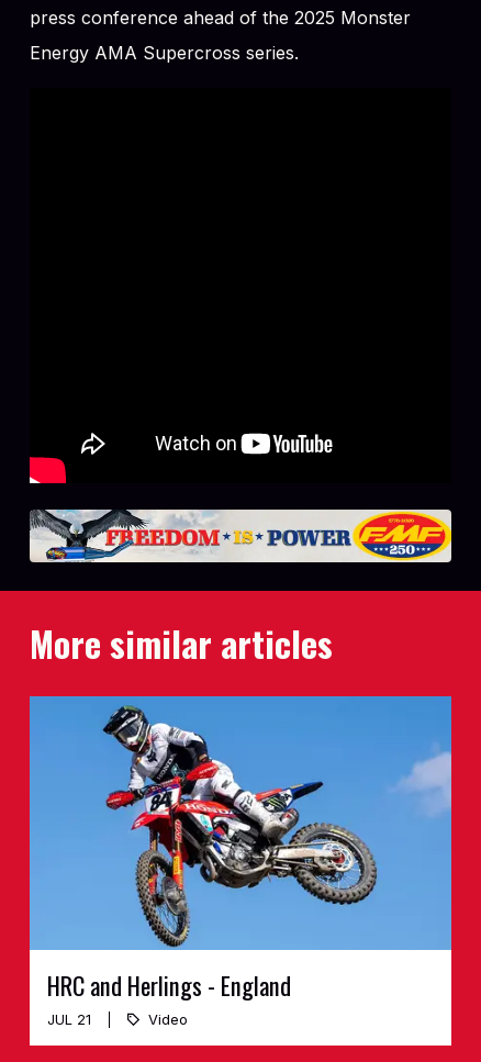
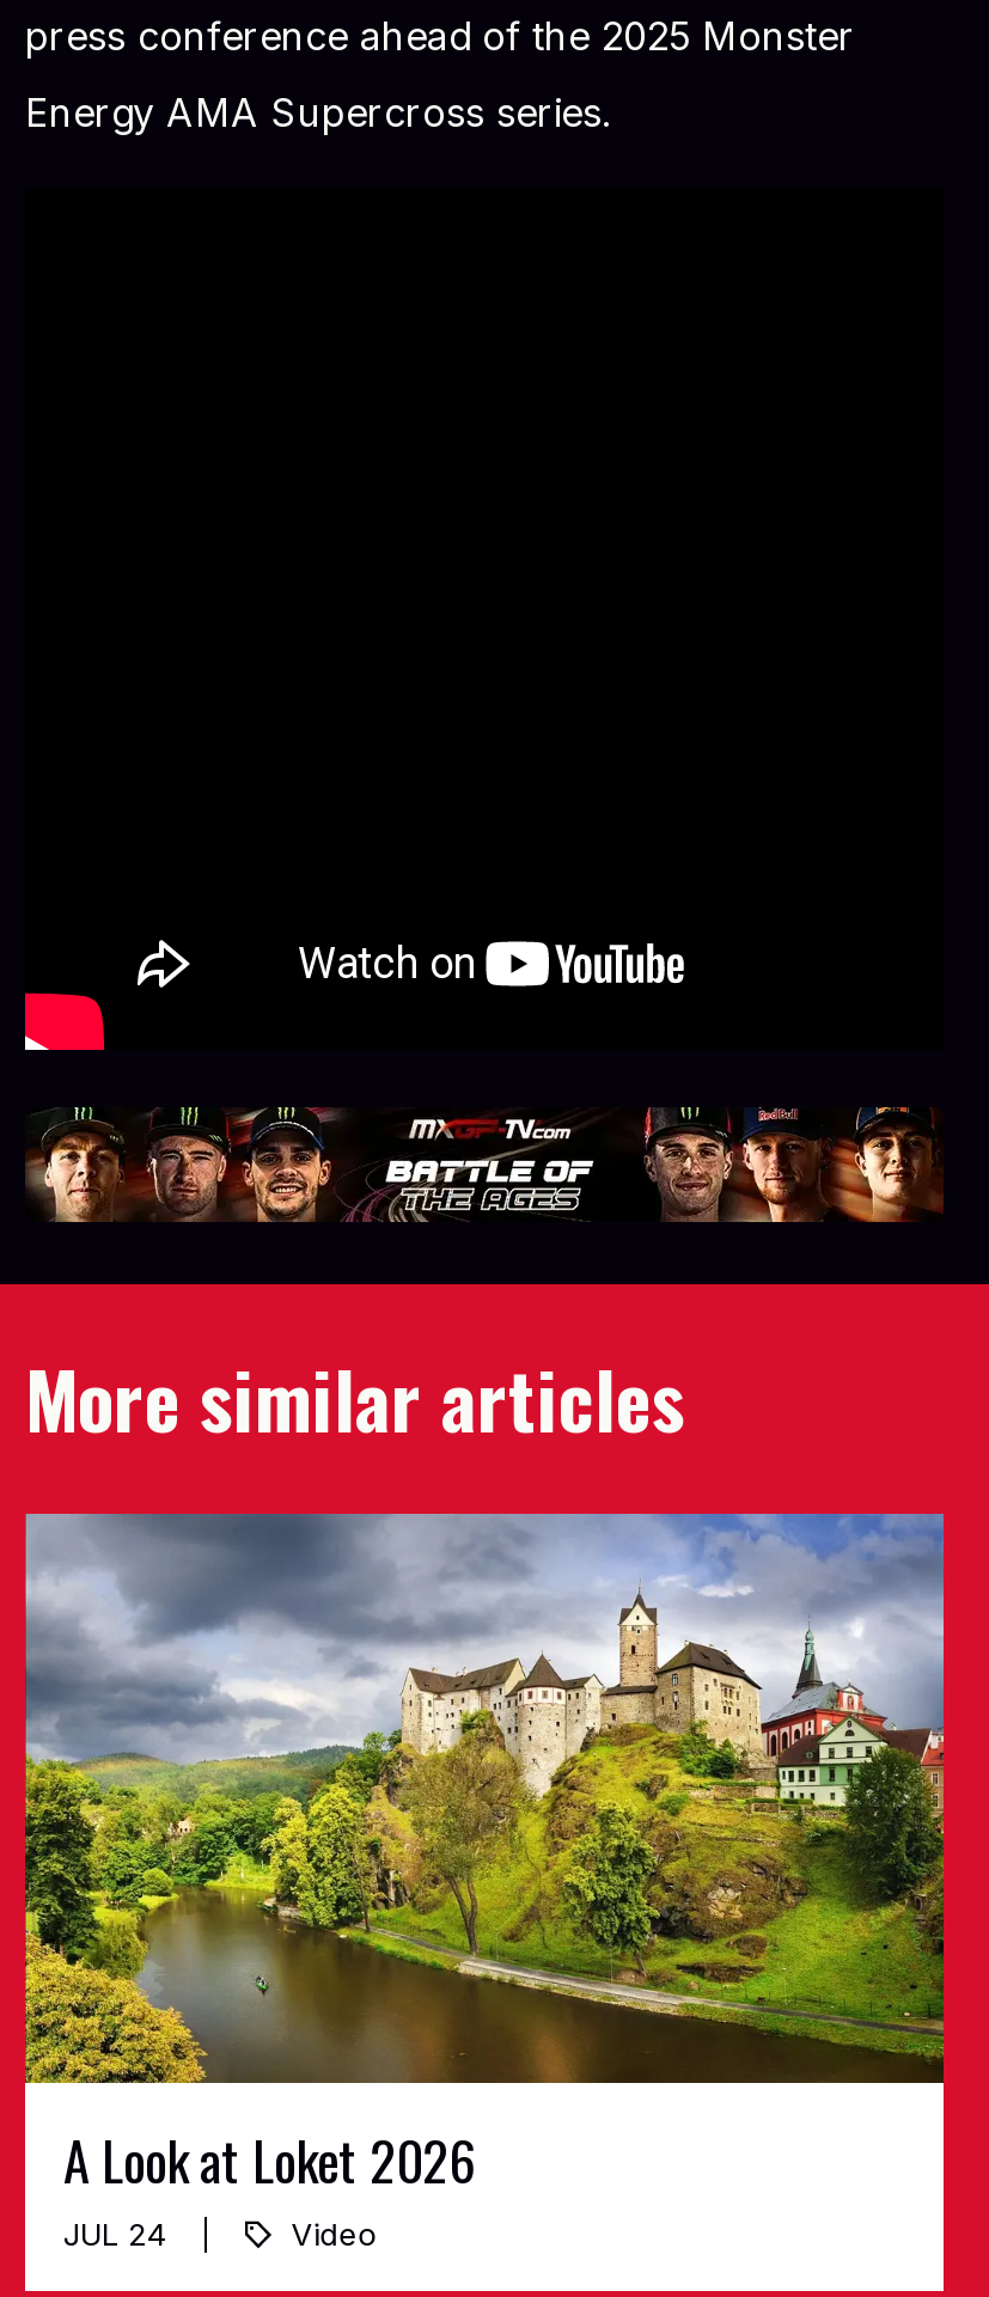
- [image]
+ [image]

- [image]
- HRC and Herlings - England
- JUL 21
+ [image]
+ A Look at Loket 2026
+ JUL 24
